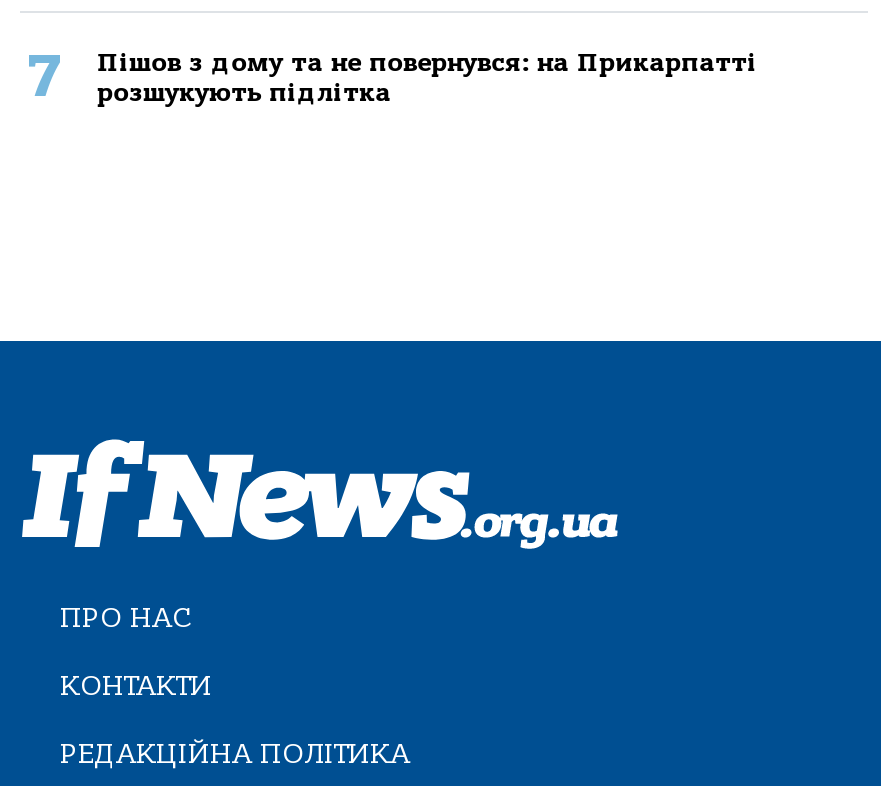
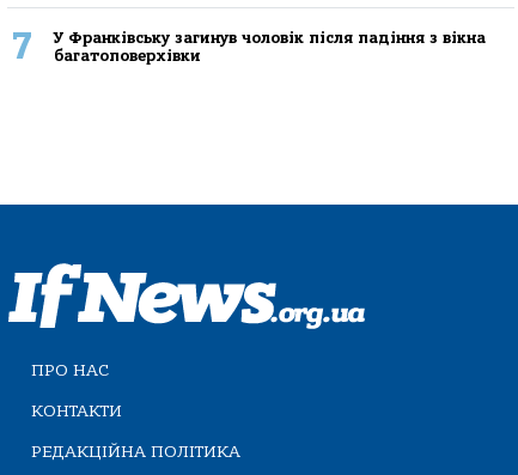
- Пішов з дому та не повернувся: на Прикарпатті
- розшукують підлітка
+ У Франківську загинув чоловік після падіння з вікна
+ багатоповерхівки
